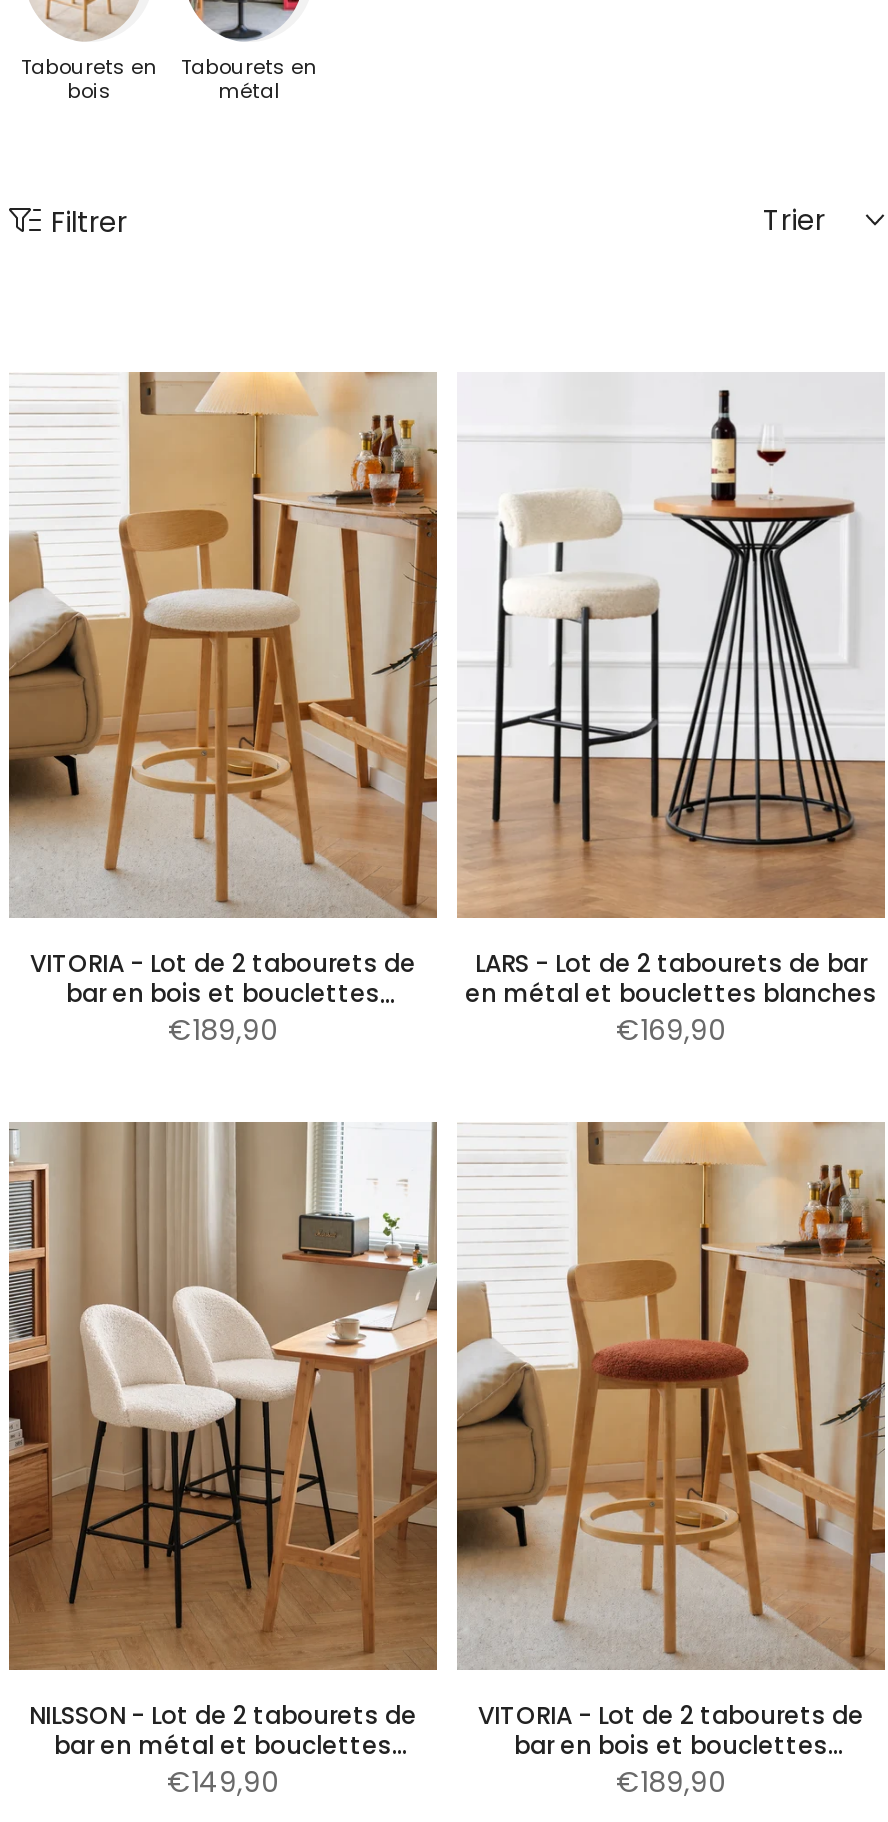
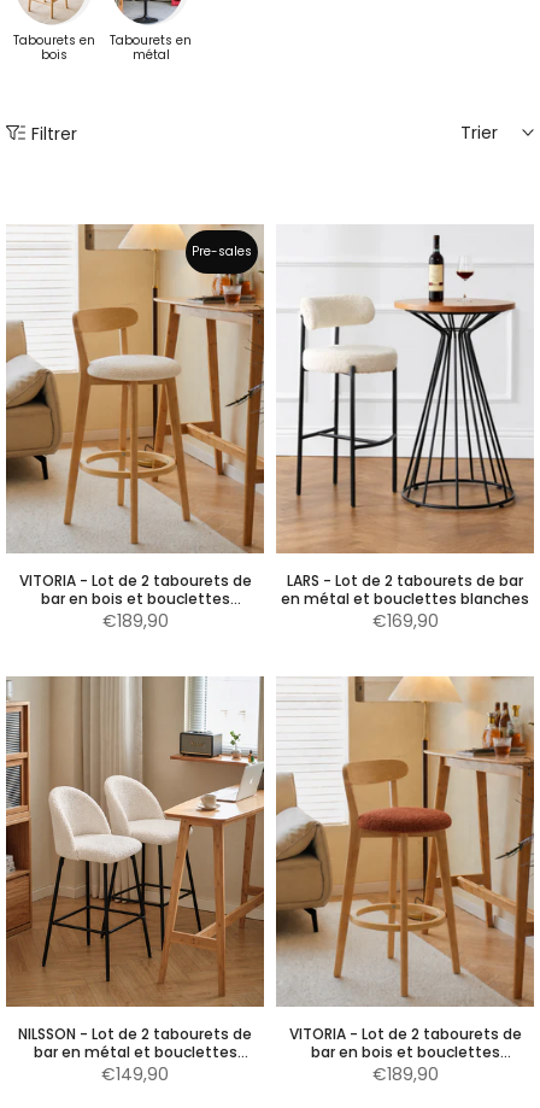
+ Pre-sales
